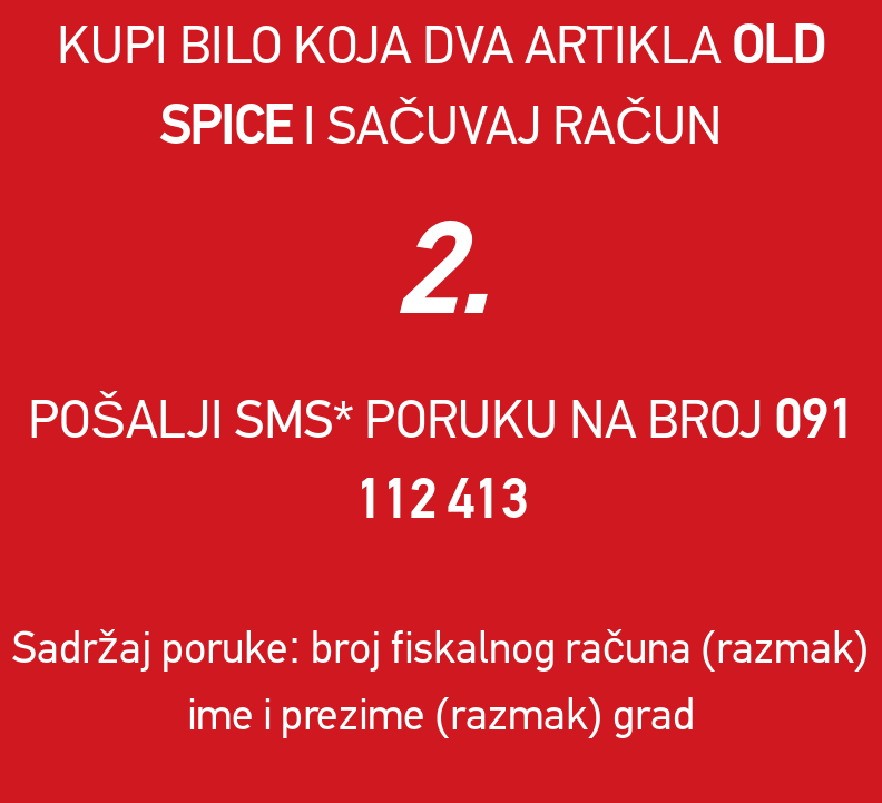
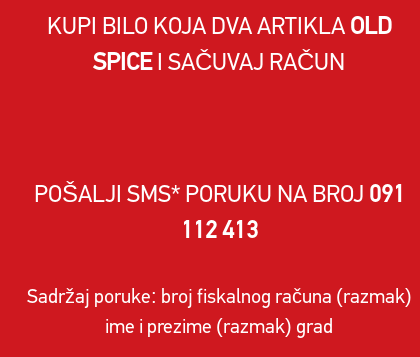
- 2.
